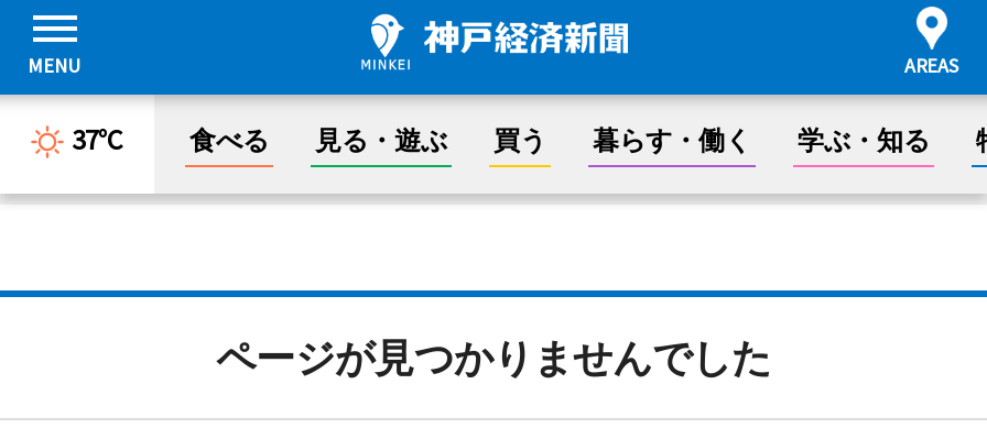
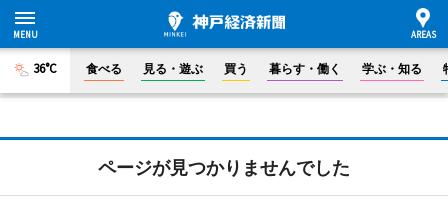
- 37°C
+ 36°C
